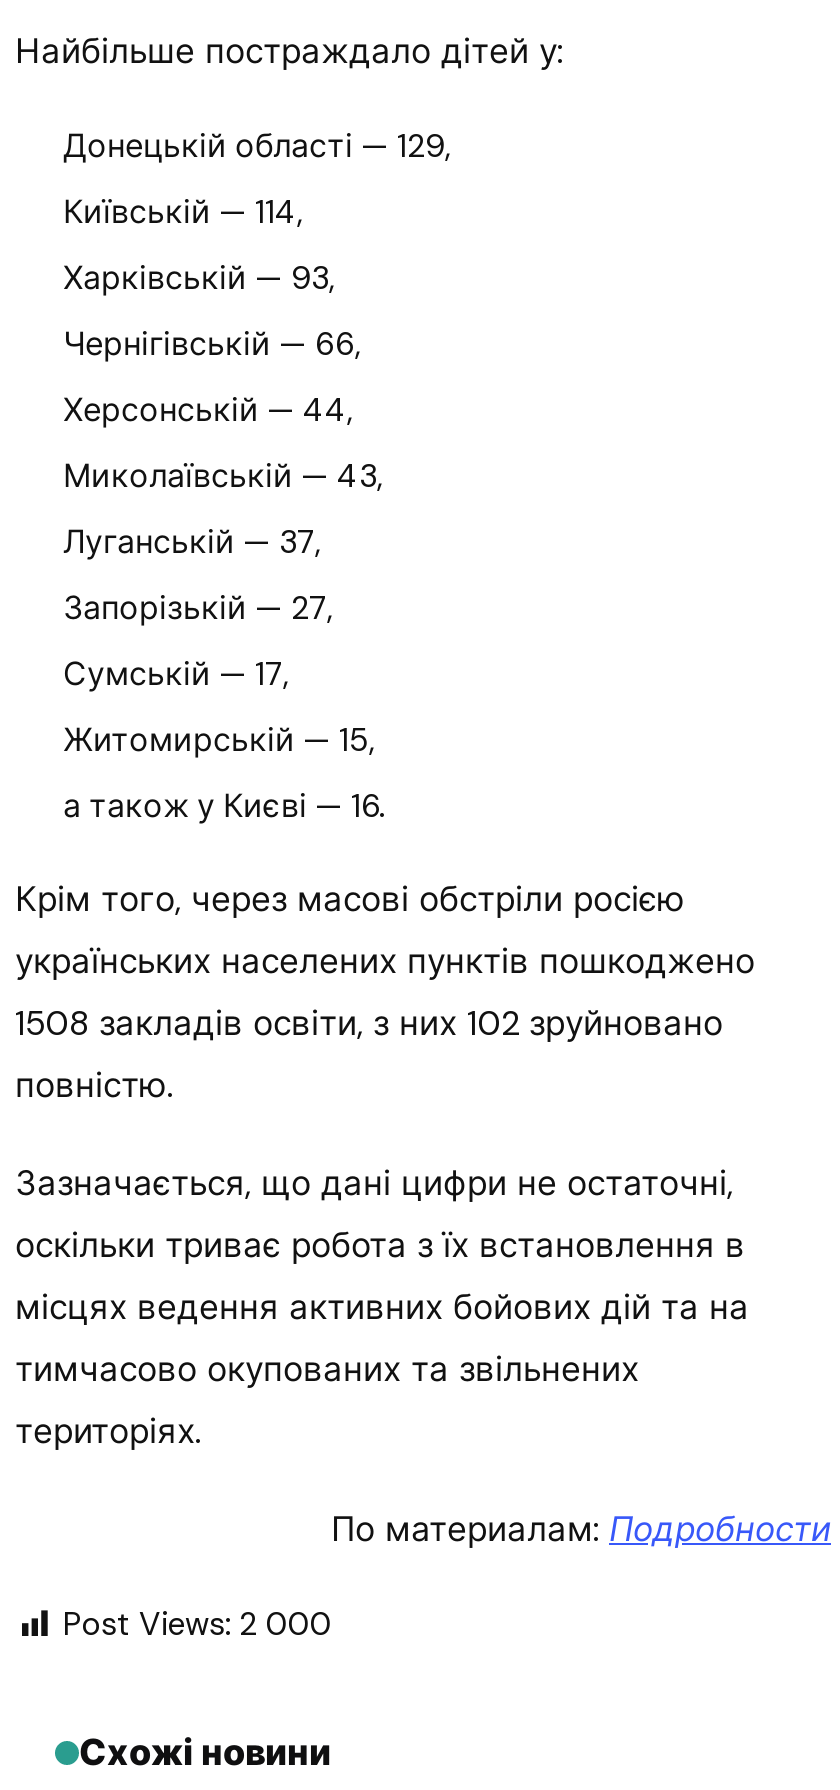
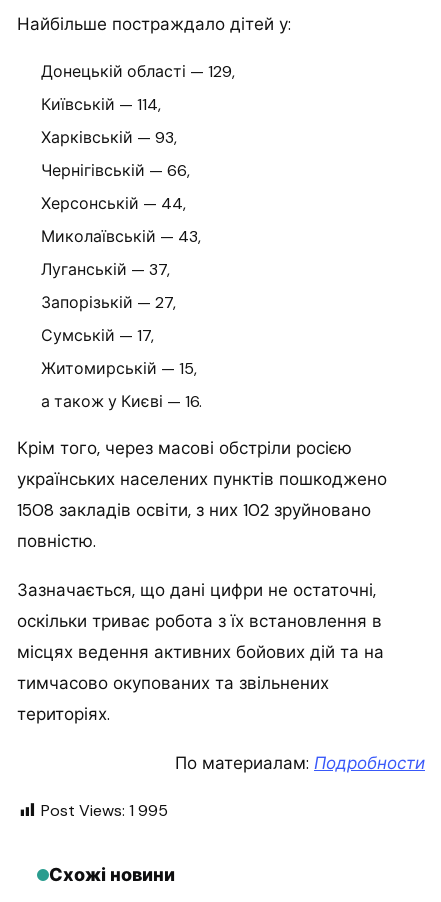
- Post Views: 2 000
+ Post Views: 1 995
